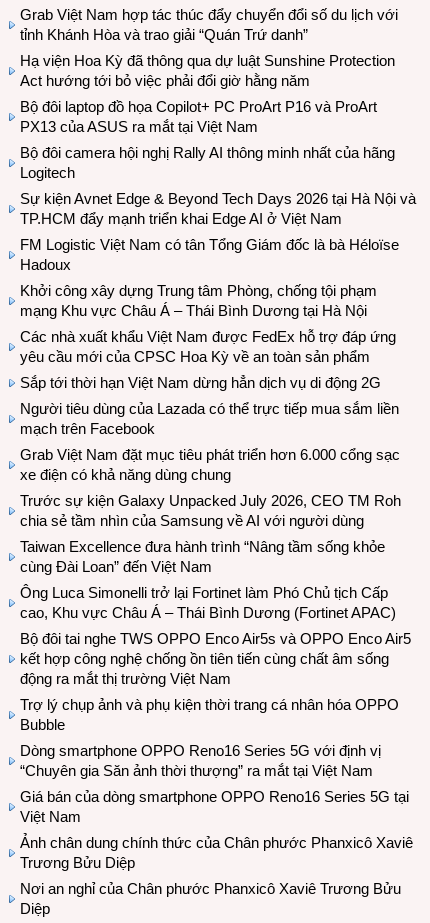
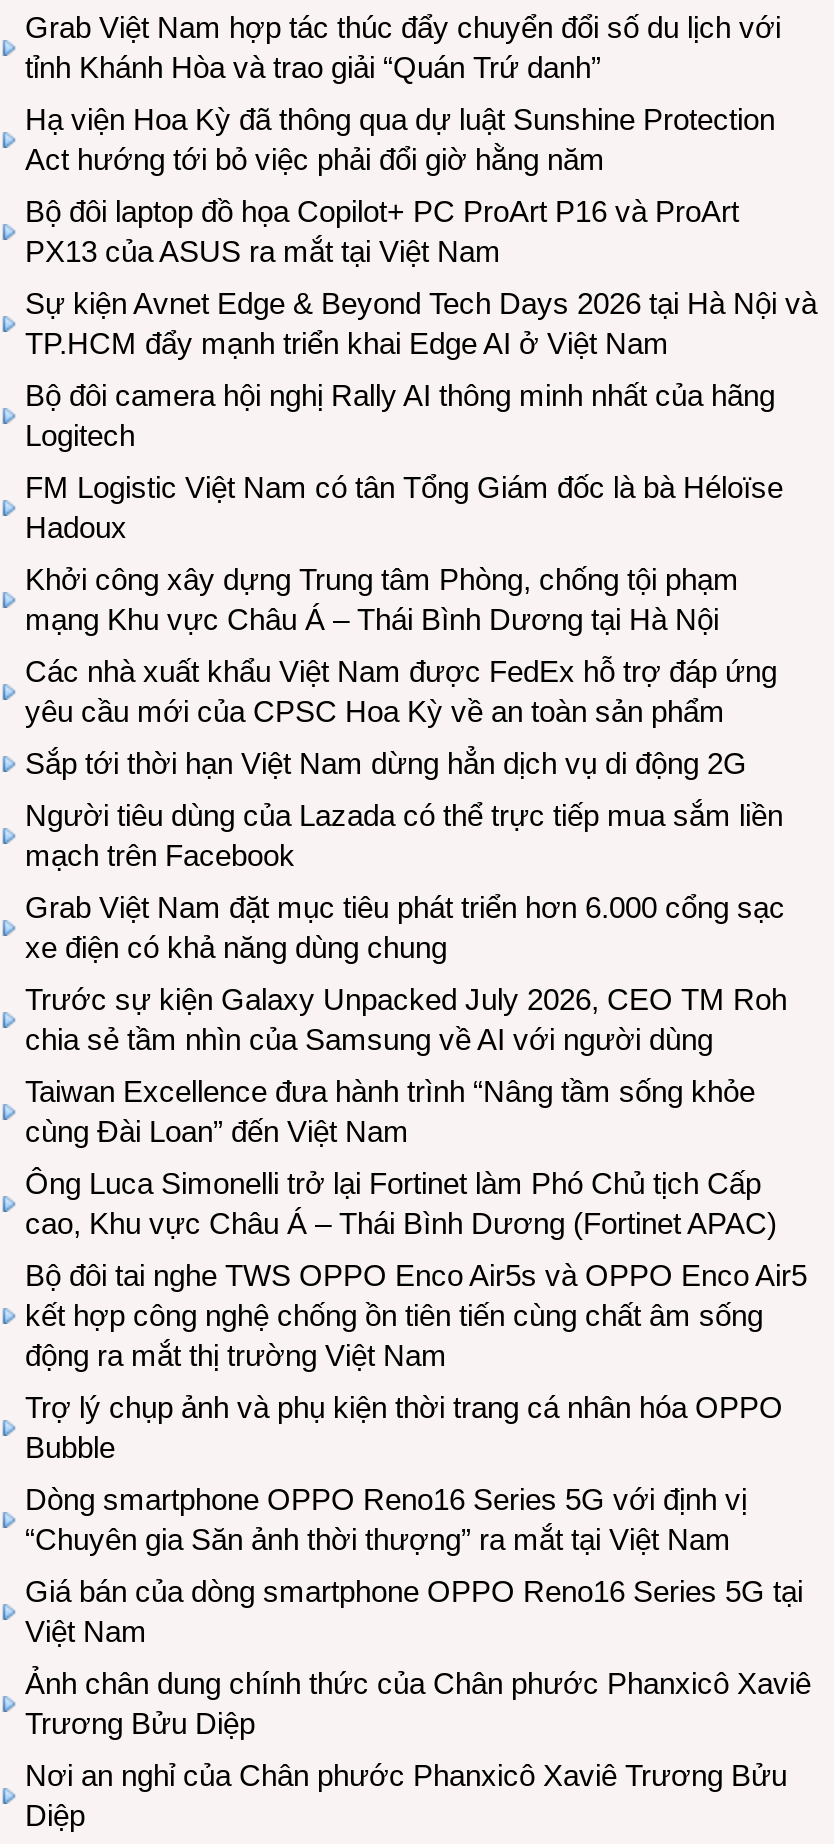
moved down: Bộ đôi camera hội nghị Rally AI thông minh nhất của hãng | Logitech

moved up: Sự kiện Avnet Edge & Beyond Tech Days 2026 tại Hà Nội và | TP.HCM đẩy mạnh triển khai Edge AI ở Việt Nam
